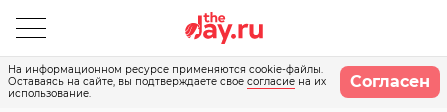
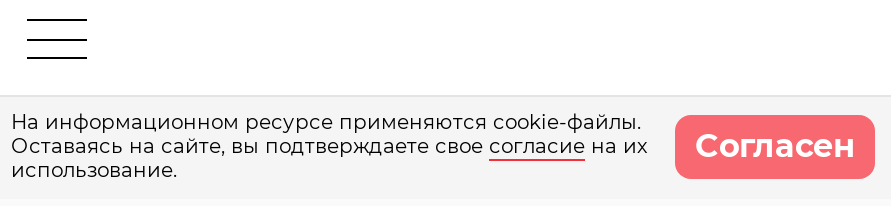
- [image]
